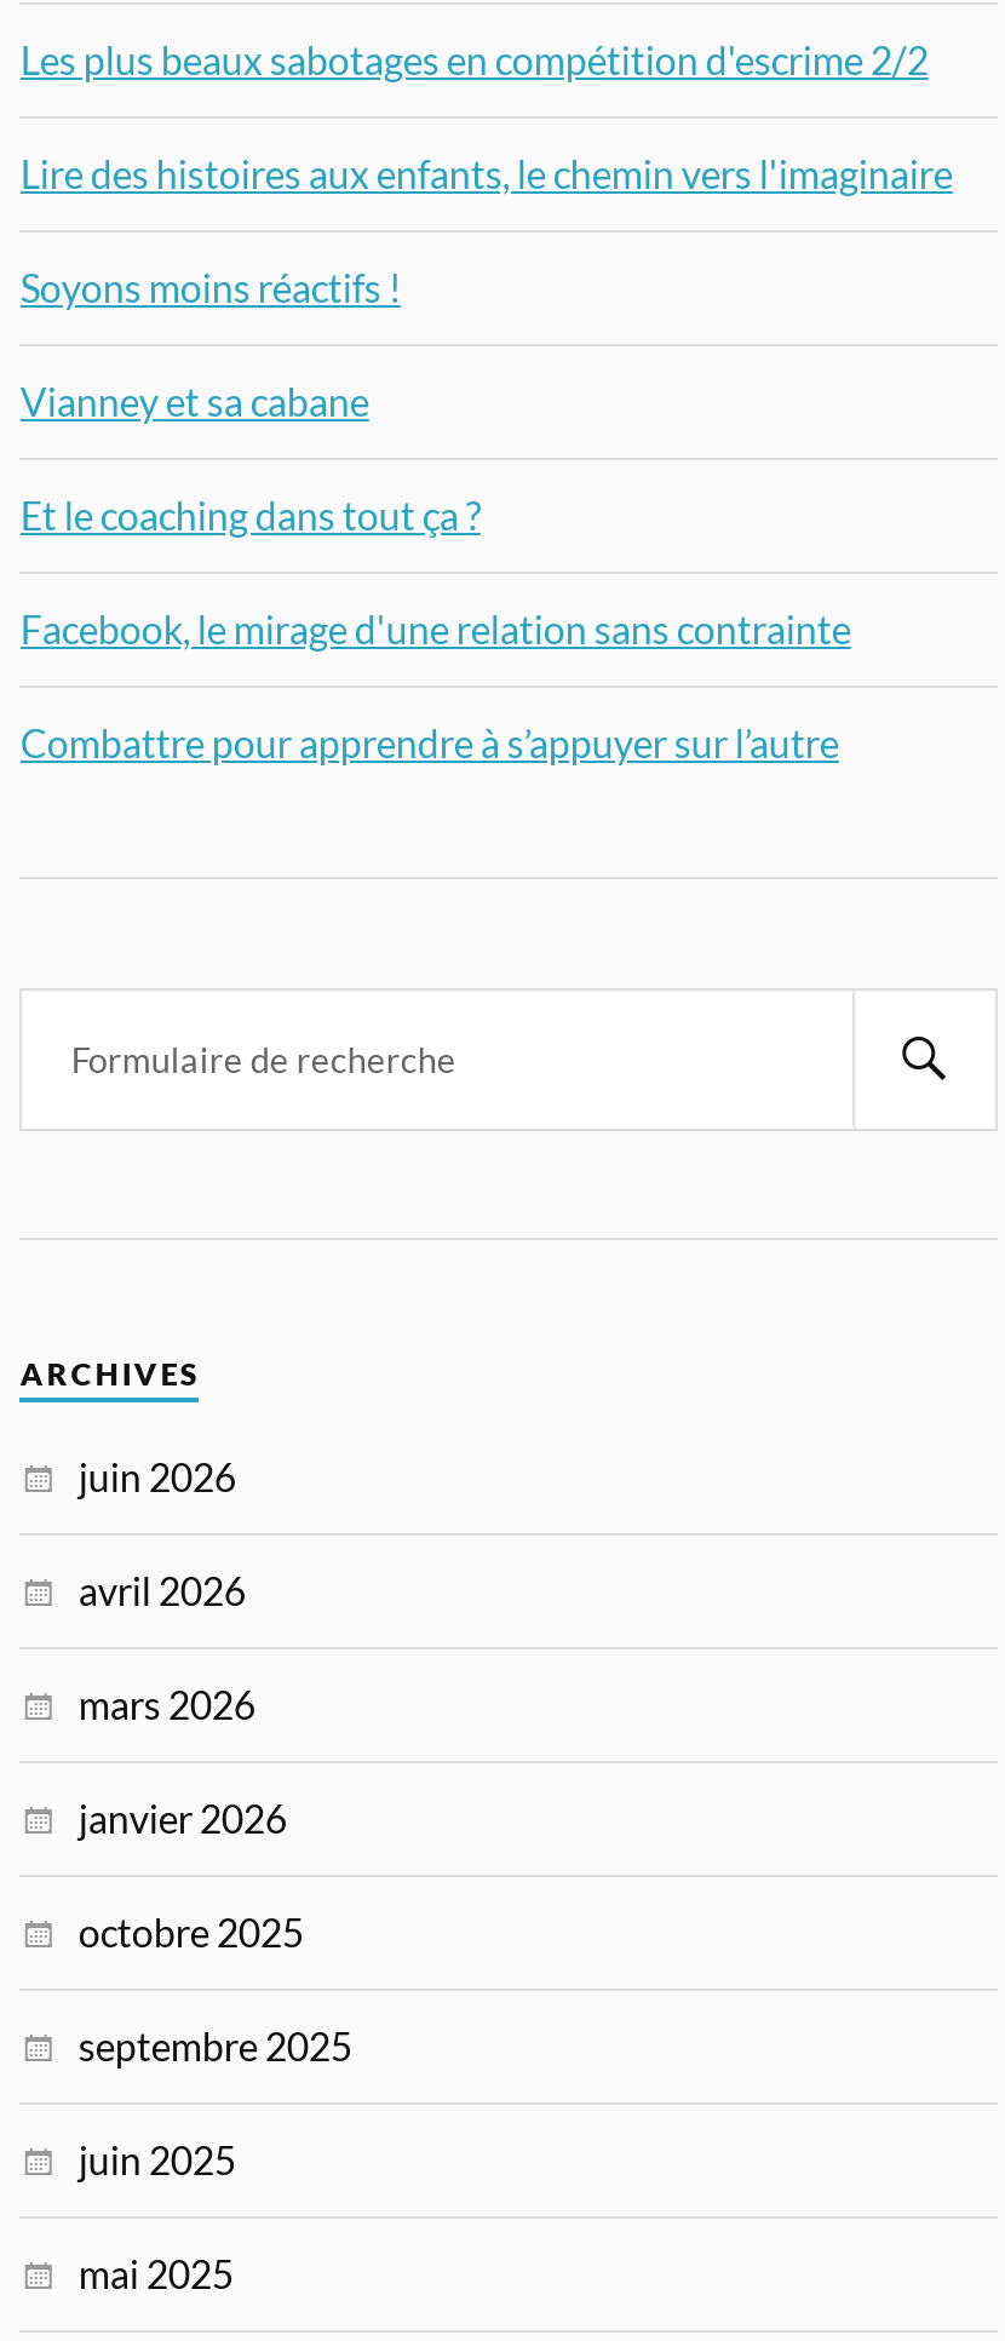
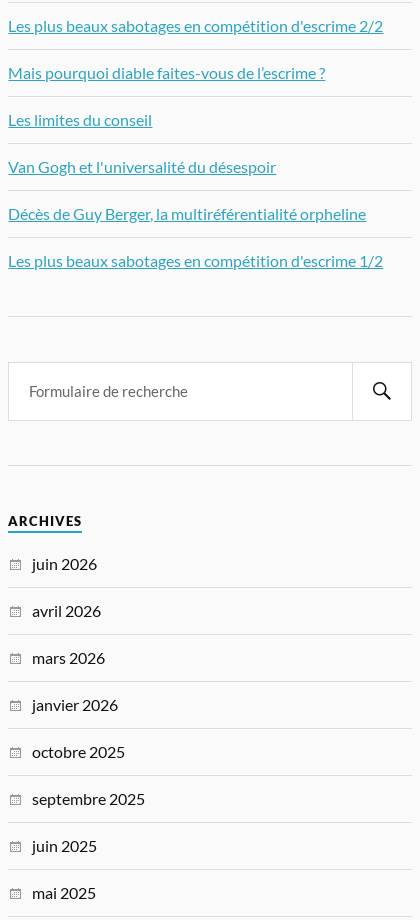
- Lire des histoires aux enfants, le chemin vers l'imaginaire
- Soyons moins réactifs !
- Vianney et sa cabane
- Et le coaching dans tout ça ?
- Facebook, le mirage d'une relation sans contrainte
- Combattre pour apprendre à s’appuyer sur l’autre
+ Mais pourquoi diable faites-vous de l’escrime ?
+ Les limites du conseil
+ Van Gogh et l'universalité du désespoir
+ Décès de Guy Berger, la multiréférentialité orpheline
+ Les plus beaux sabotages en compétition d'escrime 1/2
